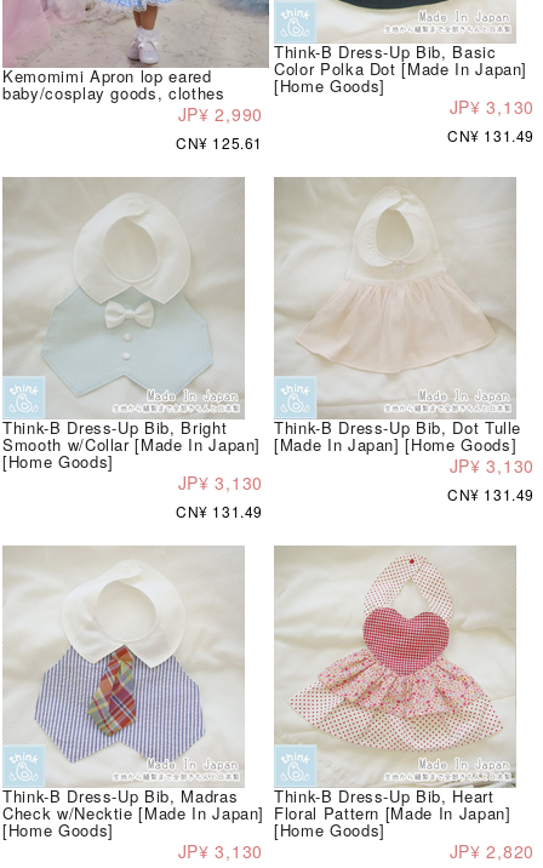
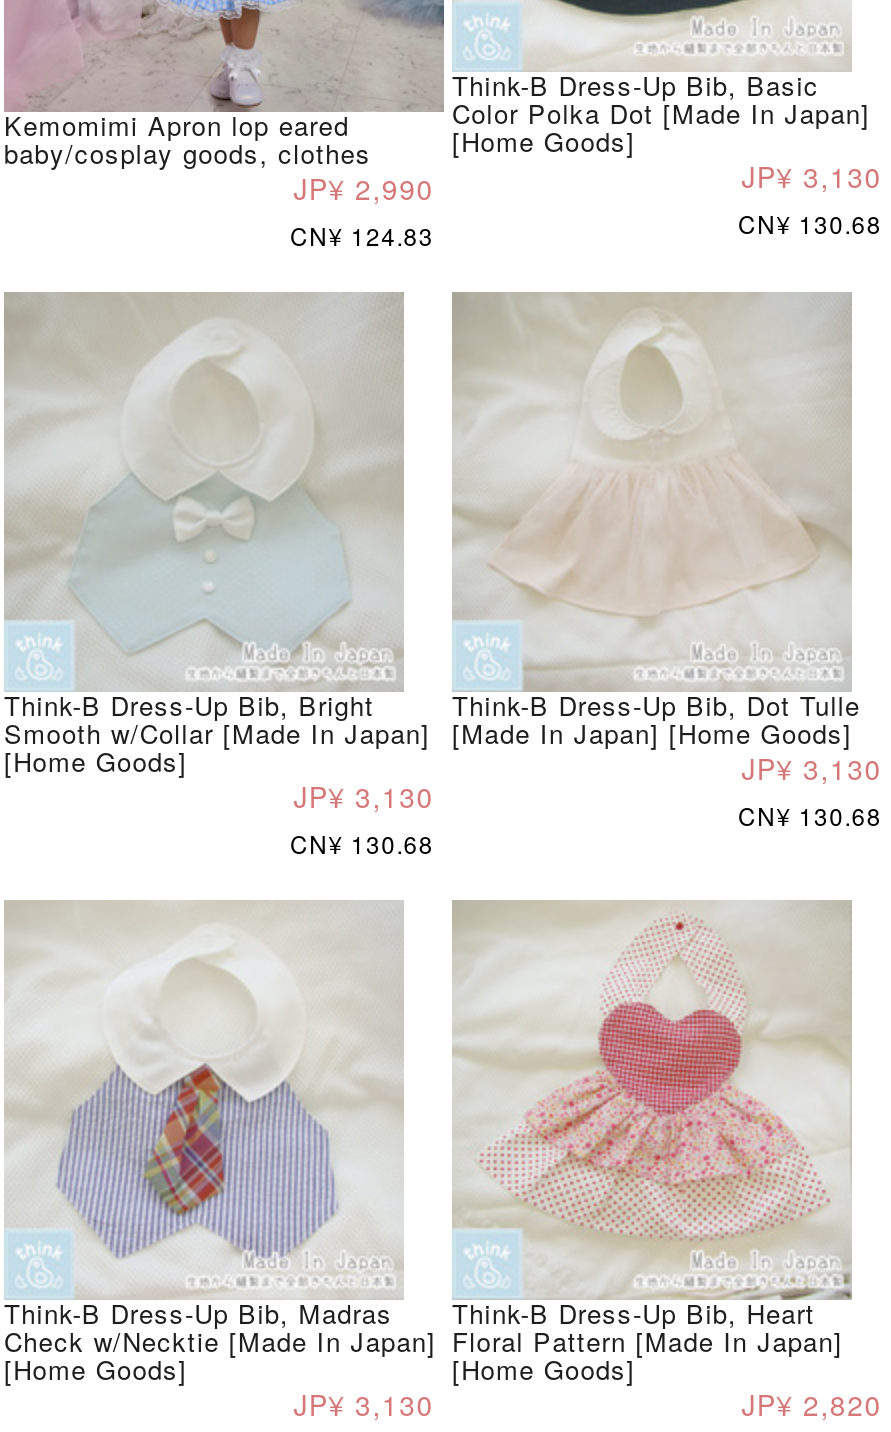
- CN¥ 131.49
+ CN¥ 130.68

- CN¥ 125.61
+ CN¥ 124.83

- CN¥ 131.49
+ CN¥ 130.68

- CN¥ 131.49
+ CN¥ 130.68
